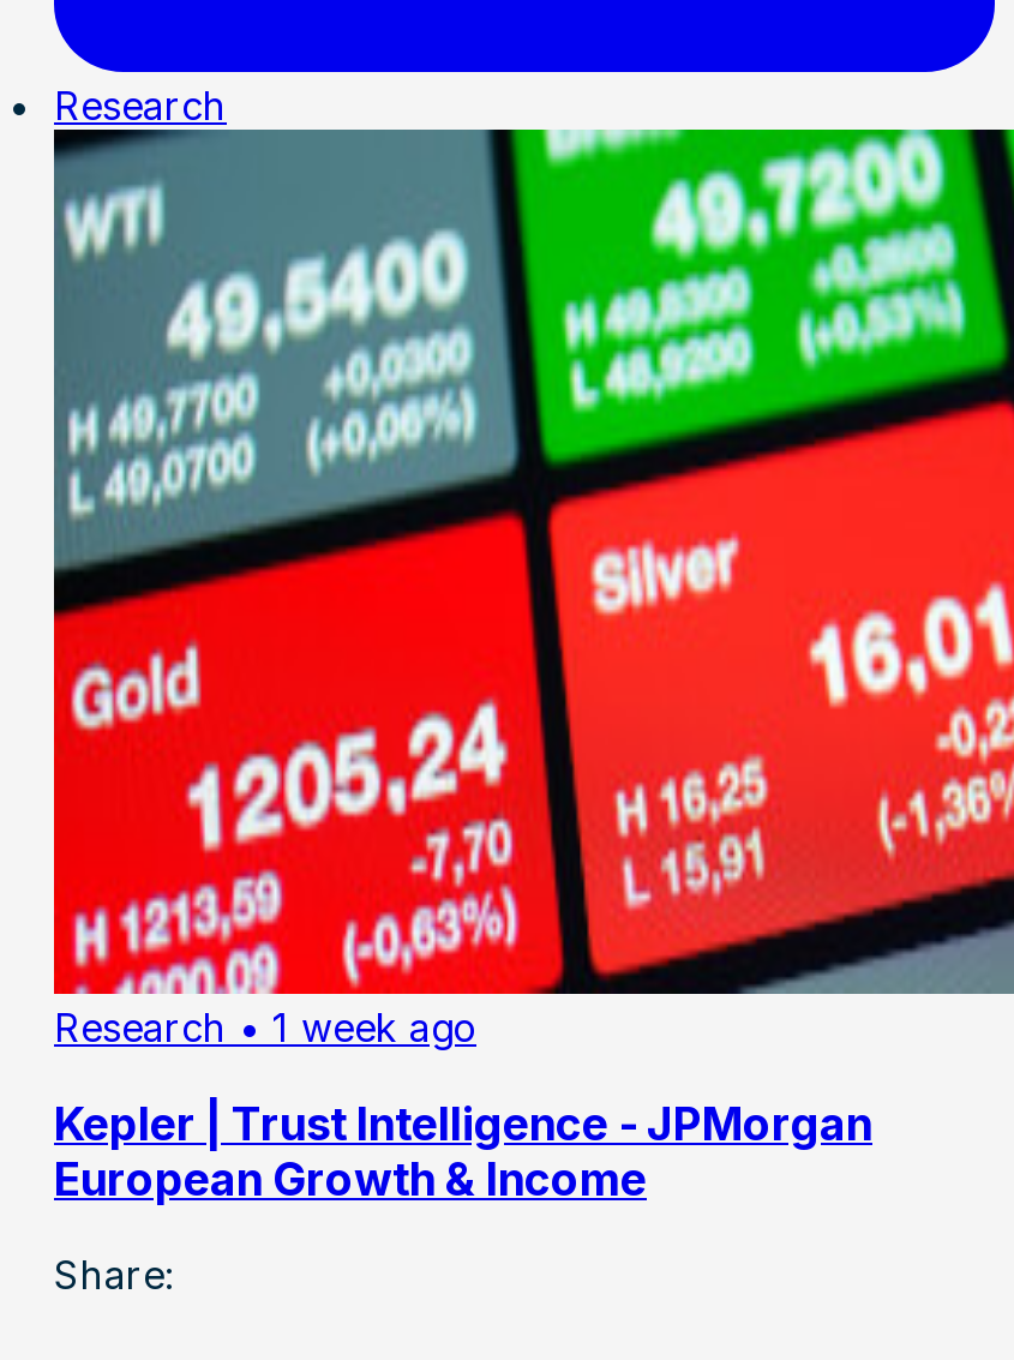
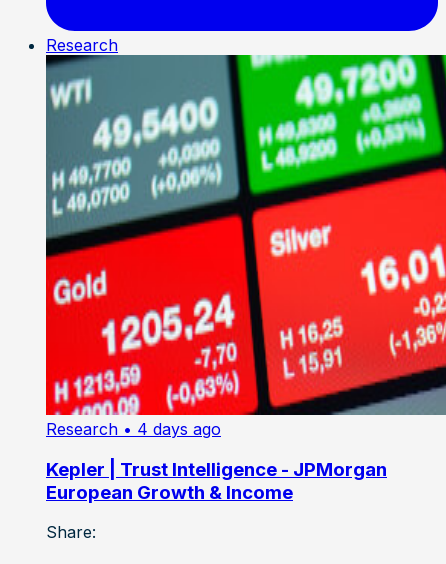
- Research • 1 week ago
+ Research • 4 days ago
